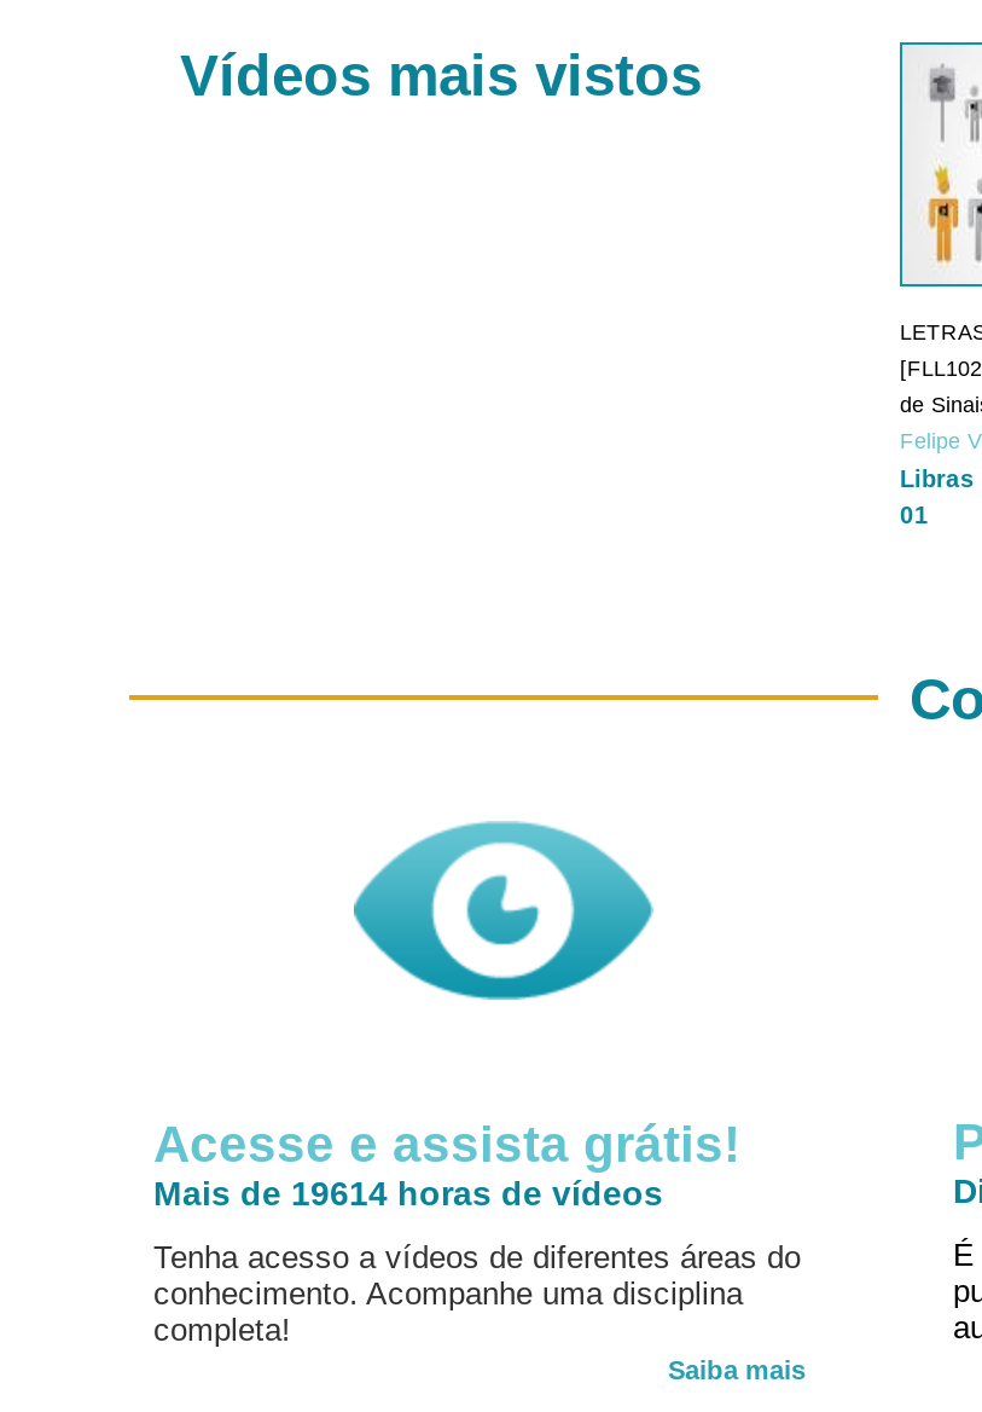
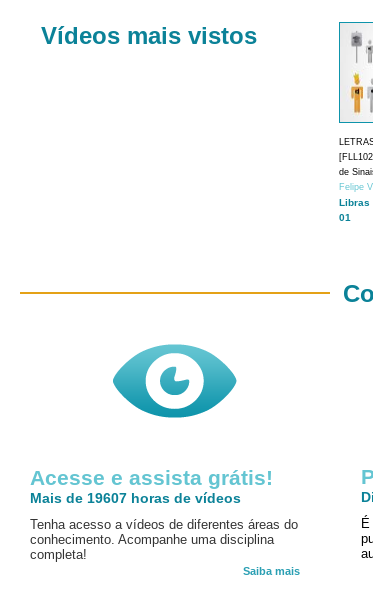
- Mais de 19614 horas de vídeos
+ Mais de 19607 horas de vídeos
